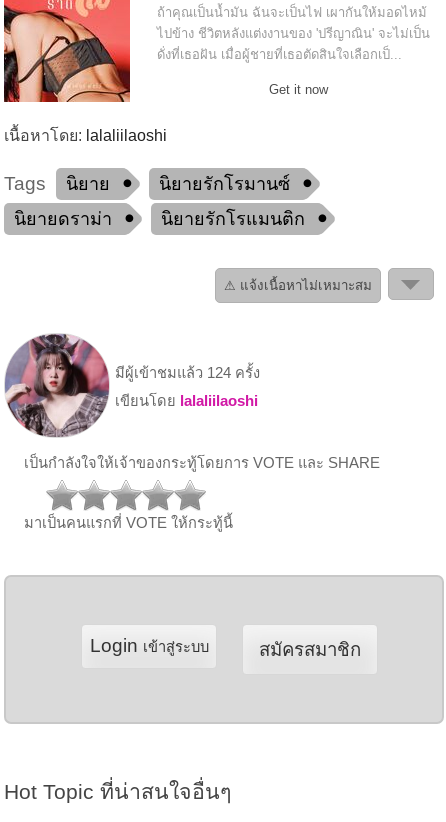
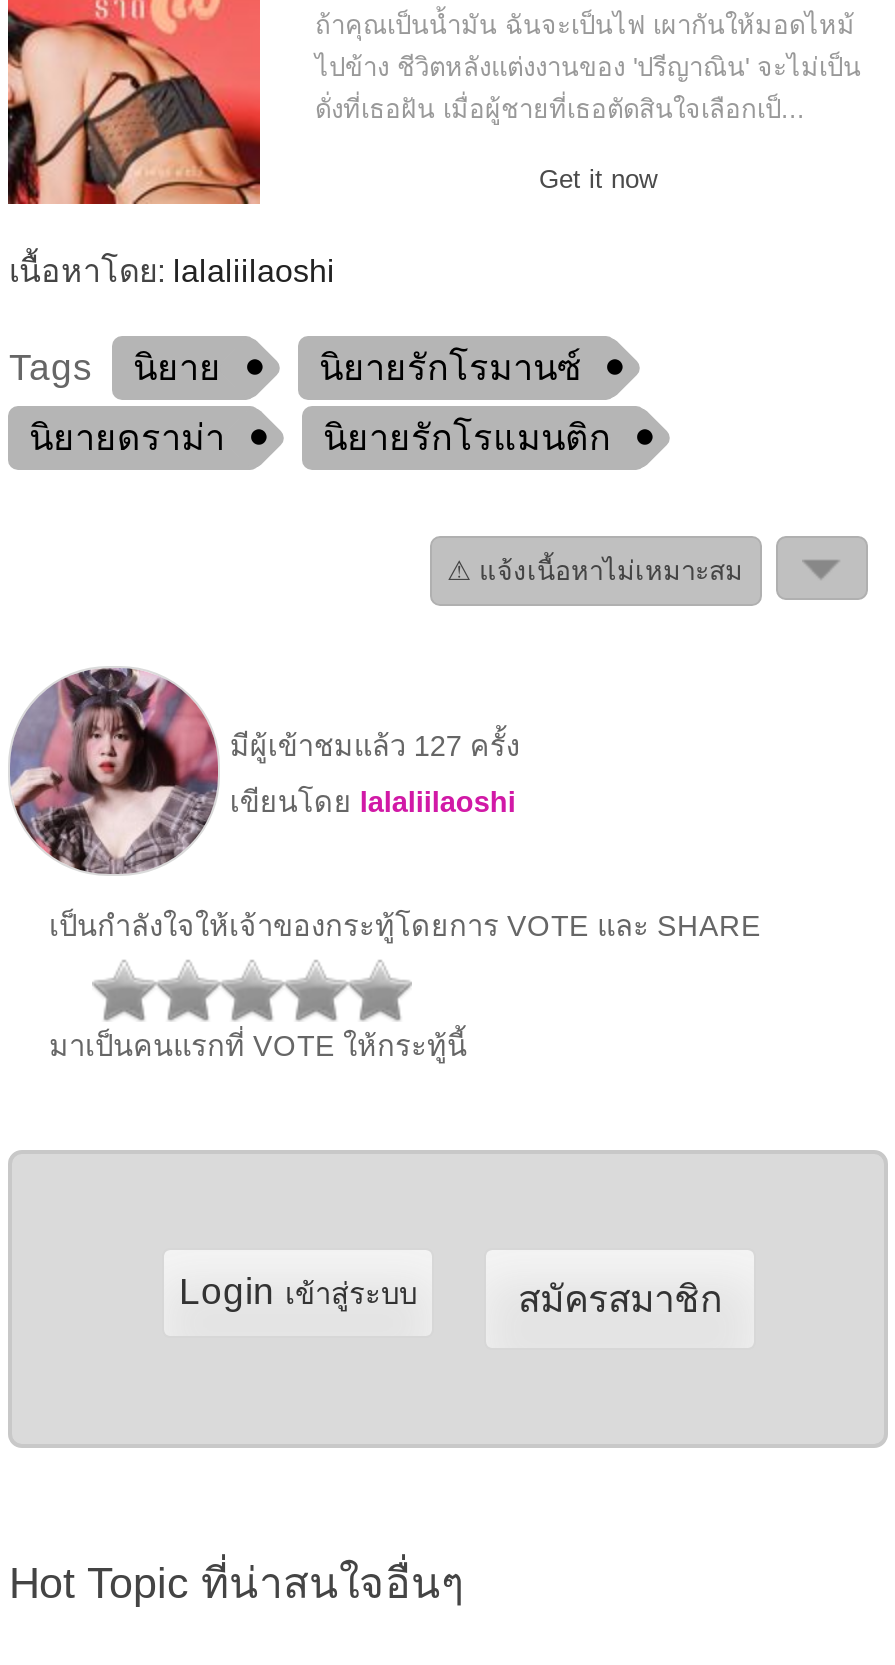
- มีผู้เข้าชมแล้ว 124 ครั้ง
+ มีผู้เข้าชมแล้ว 127 ครั้ง
